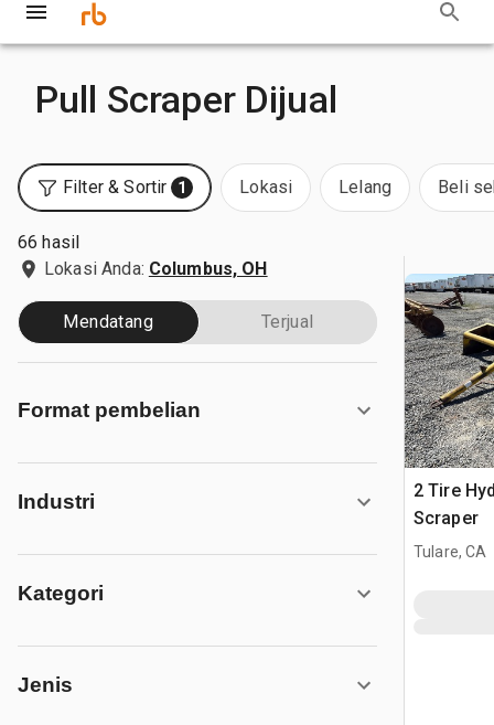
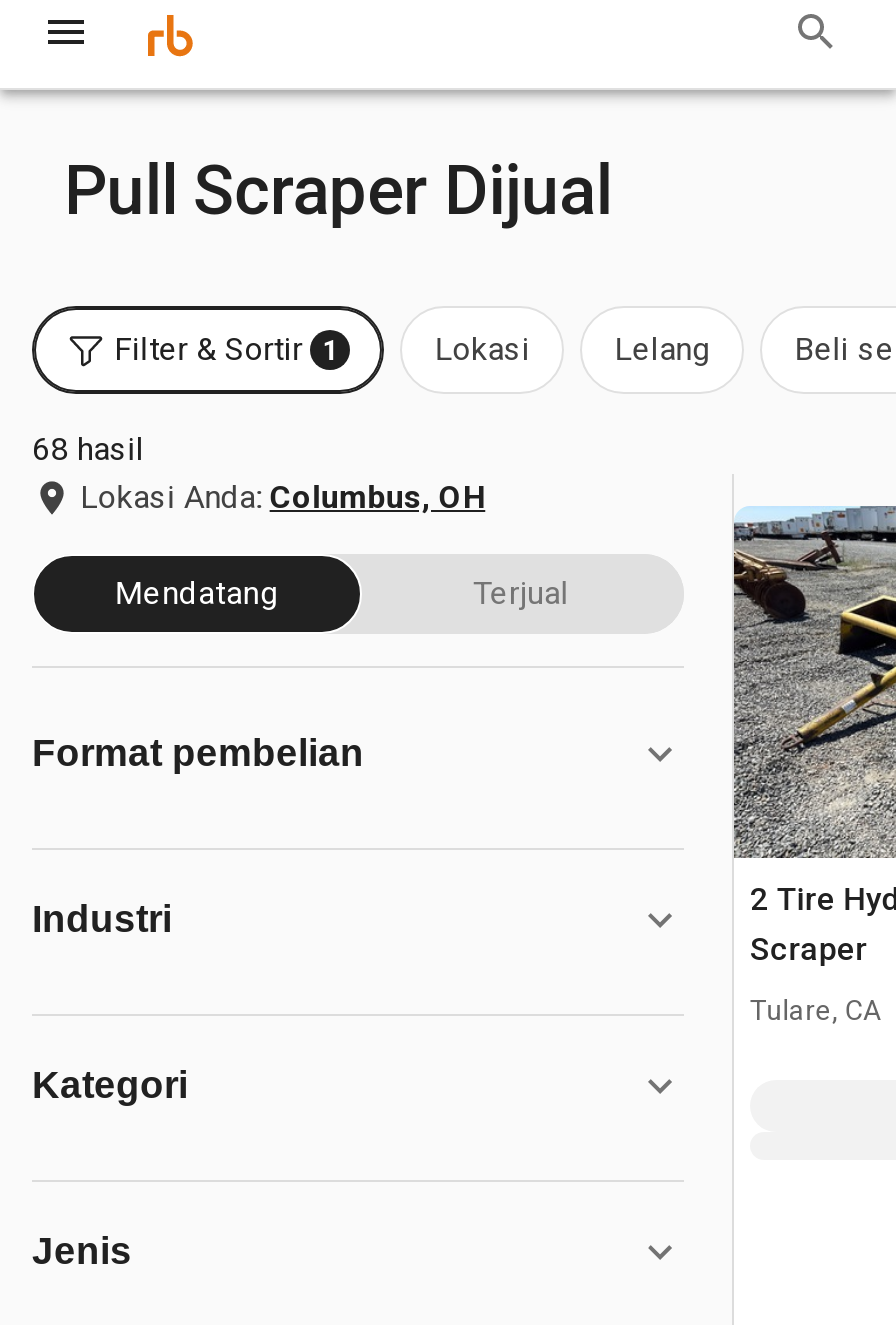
- 66 hasil
+ 68 hasil
